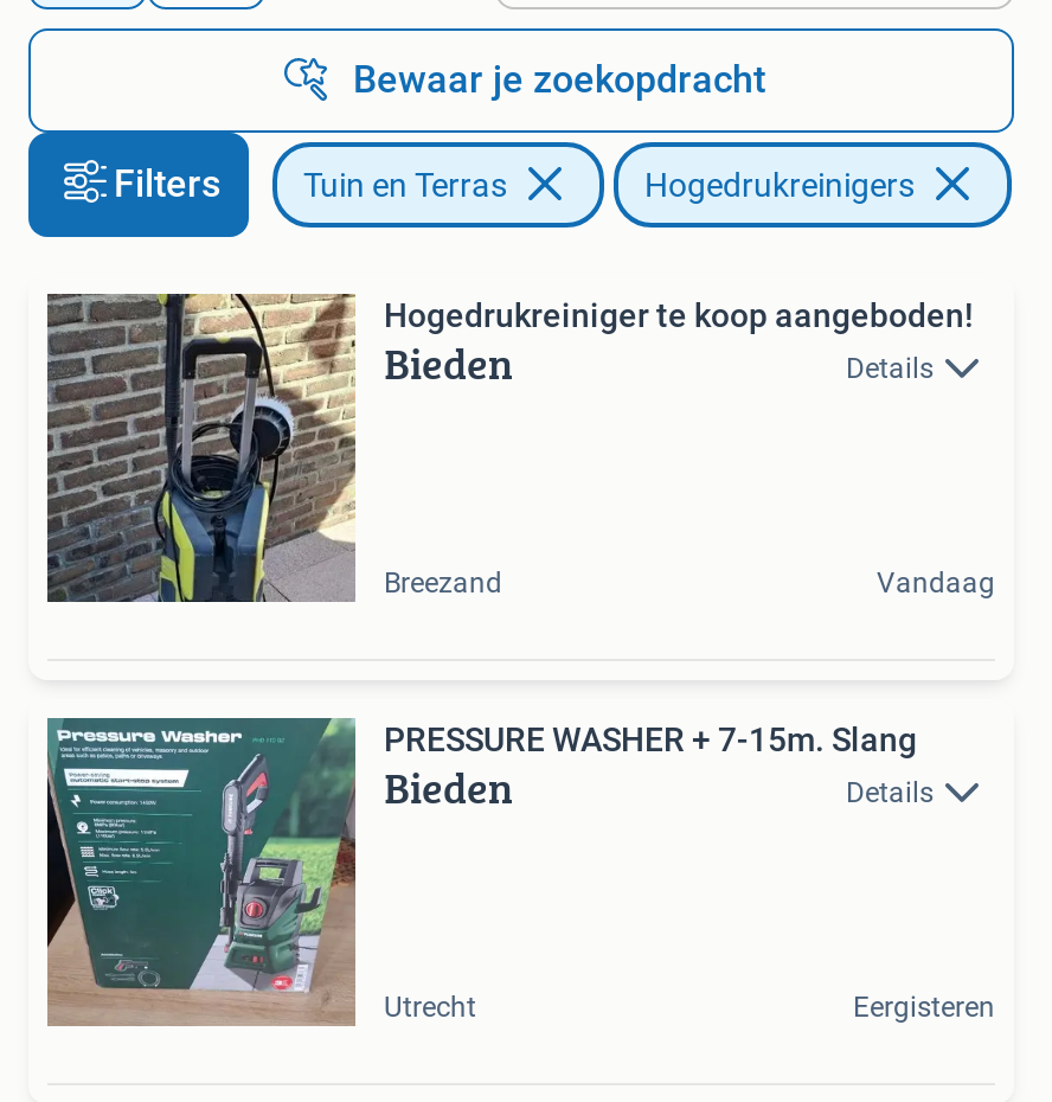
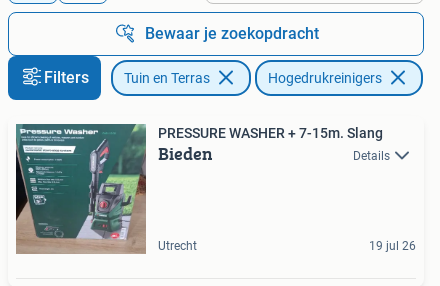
- [image]
- Hogedrukreiniger te koop aangeboden!
- Bieden
- Details

- Breezand
- Vandaag

- Eergisteren
+ 19 jul 26
